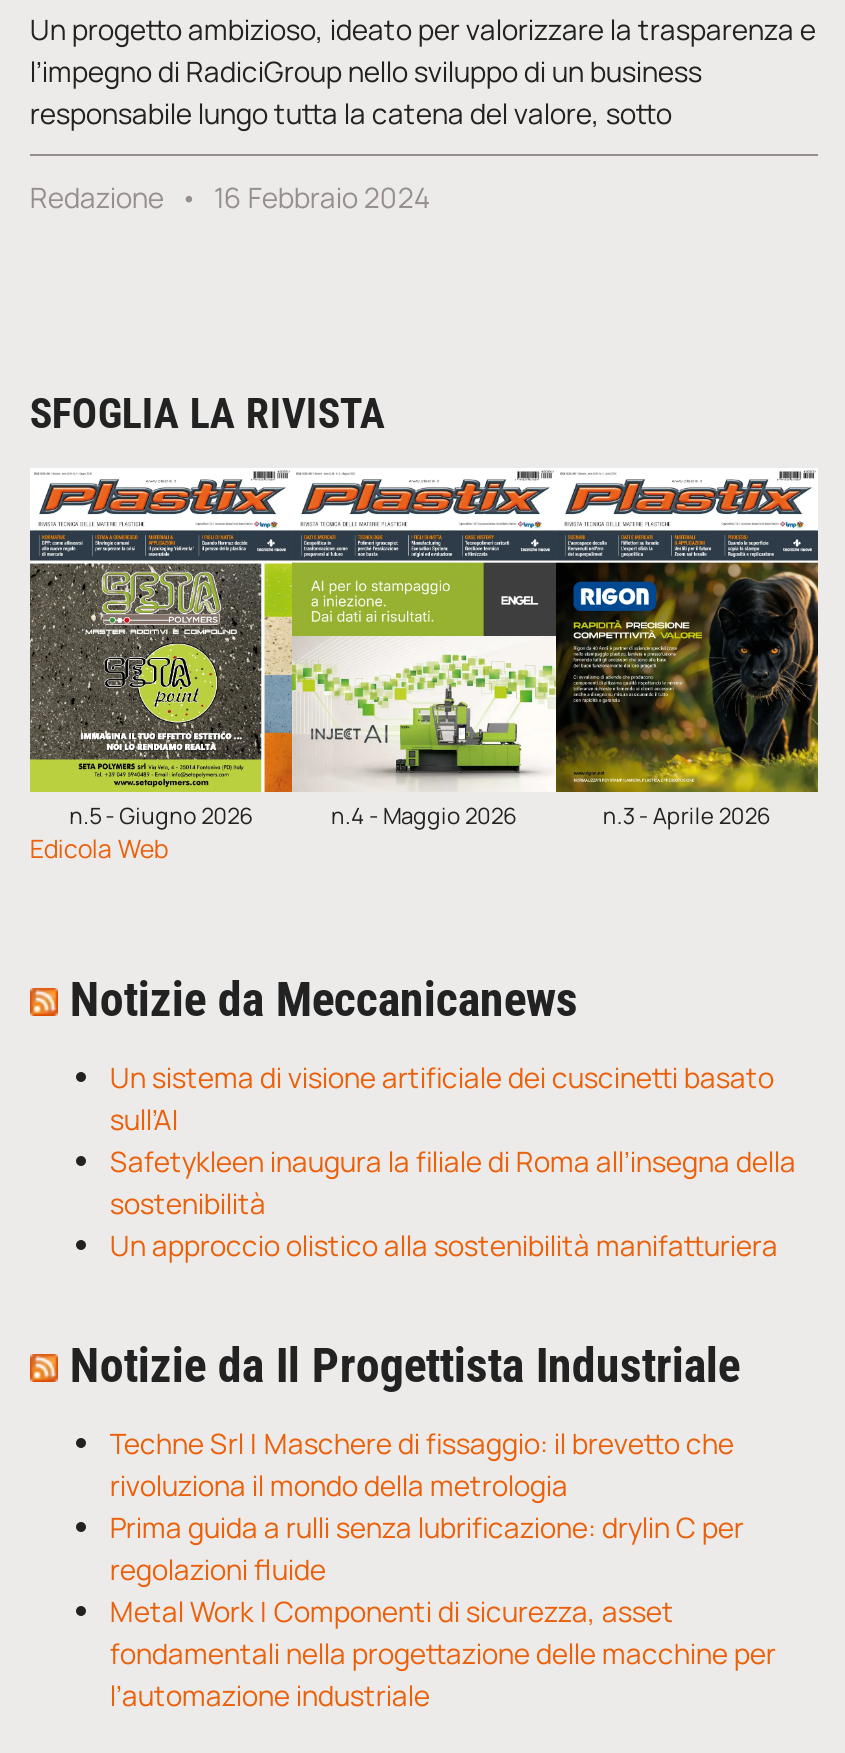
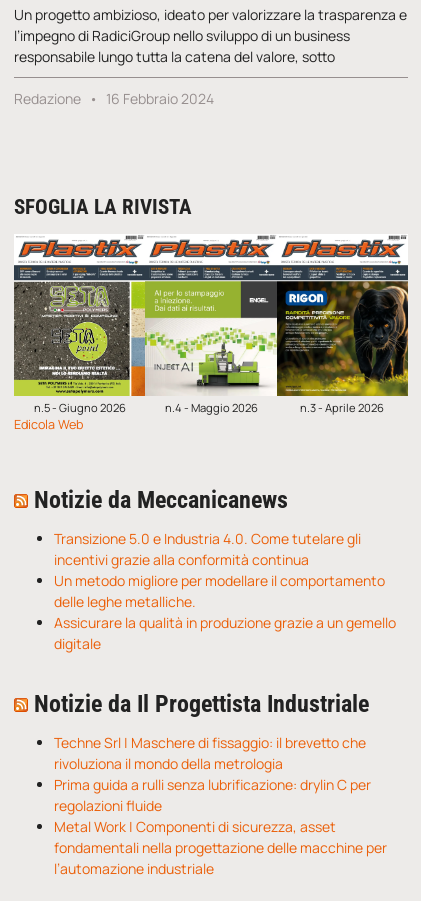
- Un sistema di visione artificiale dei cuscinetti basato
- sull’AI
- Safetykleen inaugura la filiale di Roma all’insegna della
- sostenibilità
- Un approccio olistico alla sostenibilità manifatturiera
+ Transizione 5.0 e Industria 4.0. Come tutelare gli
+ incentivi grazie alla conformità continua
+ Un metodo migliore per modellare il comportamento
+ delle leghe metalliche.
+ Assicurare la qualità in produzione grazie a un gemello
+ digitale
